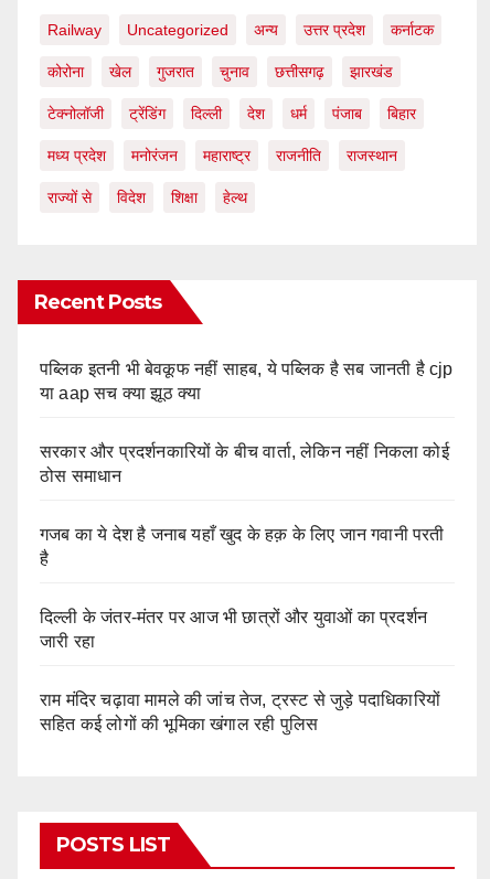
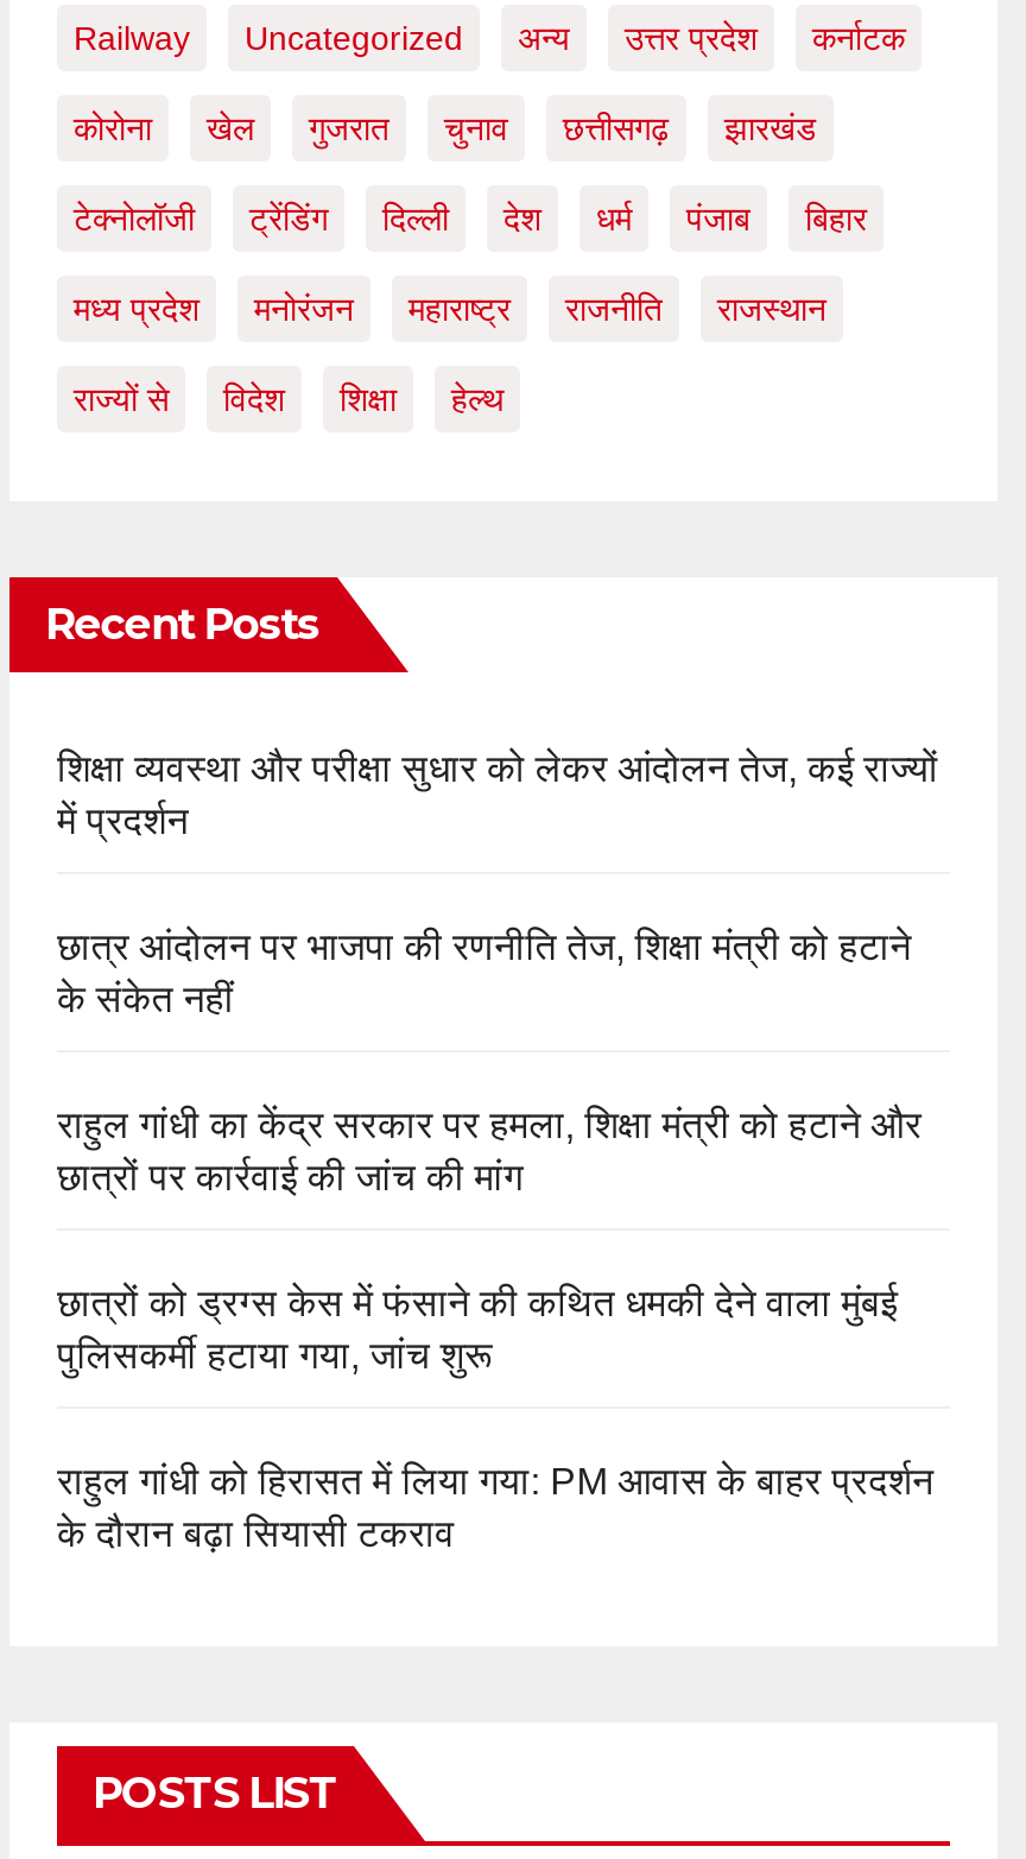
- पब्लिक इतनी भी बेवकूफ नहीं साहब, ये पब्लिक है सब जानती है cjp
- या aap सच क्या झूठ क्या
+ शिक्षा व्यवस्था और परीक्षा सुधार को लेकर आंदोलन तेज, कई राज्यों
+ में प्रदर्शन

- सरकार और प्रदर्शनकारियों के बीच वार्ता, लेकिन नहीं निकला कोई
- ठोस समाधान
+ छात्र आंदोलन पर भाजपा की रणनीति तेज, शिक्षा मंत्री को हटाने
+ के संकेत नहीं

- गजब का ये देश है जनाब यहाँ खुद के हक़ के लिए जान गवानी परती
- है
+ राहुल गांधी का केंद्र सरकार पर हमला, शिक्षा मंत्री को हटाने और
+ छात्रों पर कार्रवाई की जांच की मांग

- दिल्ली के जंतर-मंतर पर आज भी छात्रों और युवाओं का प्रदर्शन
- जारी रहा
+ छात्रों को ड्रग्स केस में फंसाने की कथित धमकी देने वाला मुंबई
+ पुलिसकर्मी हटाया गया, जांच शुरू

- राम मंदिर चढ़ावा मामले की जांच तेज, ट्रस्ट से जुड़े पदाधिकारियों
- सहित कई लोगों की भूमिका खंगाल रही पुलिस
+ राहुल गांधी को हिरासत में लिया गया: PM आवास के बाहर प्रदर्शन
+ के दौरान बढ़ा सियासी टकराव
